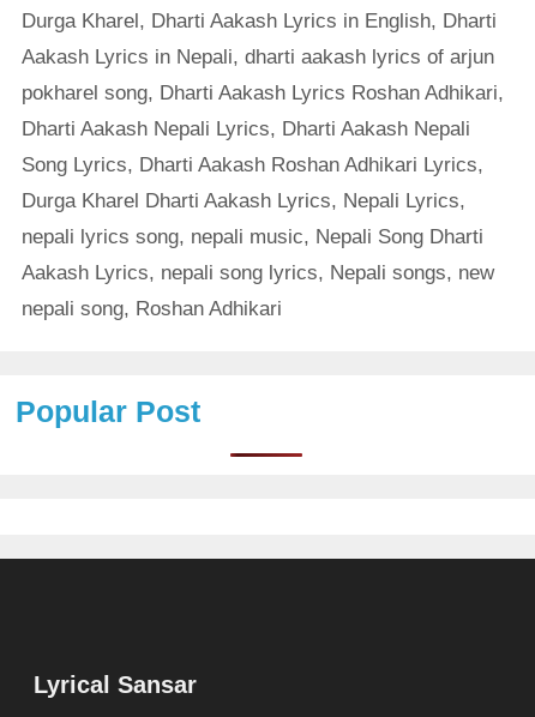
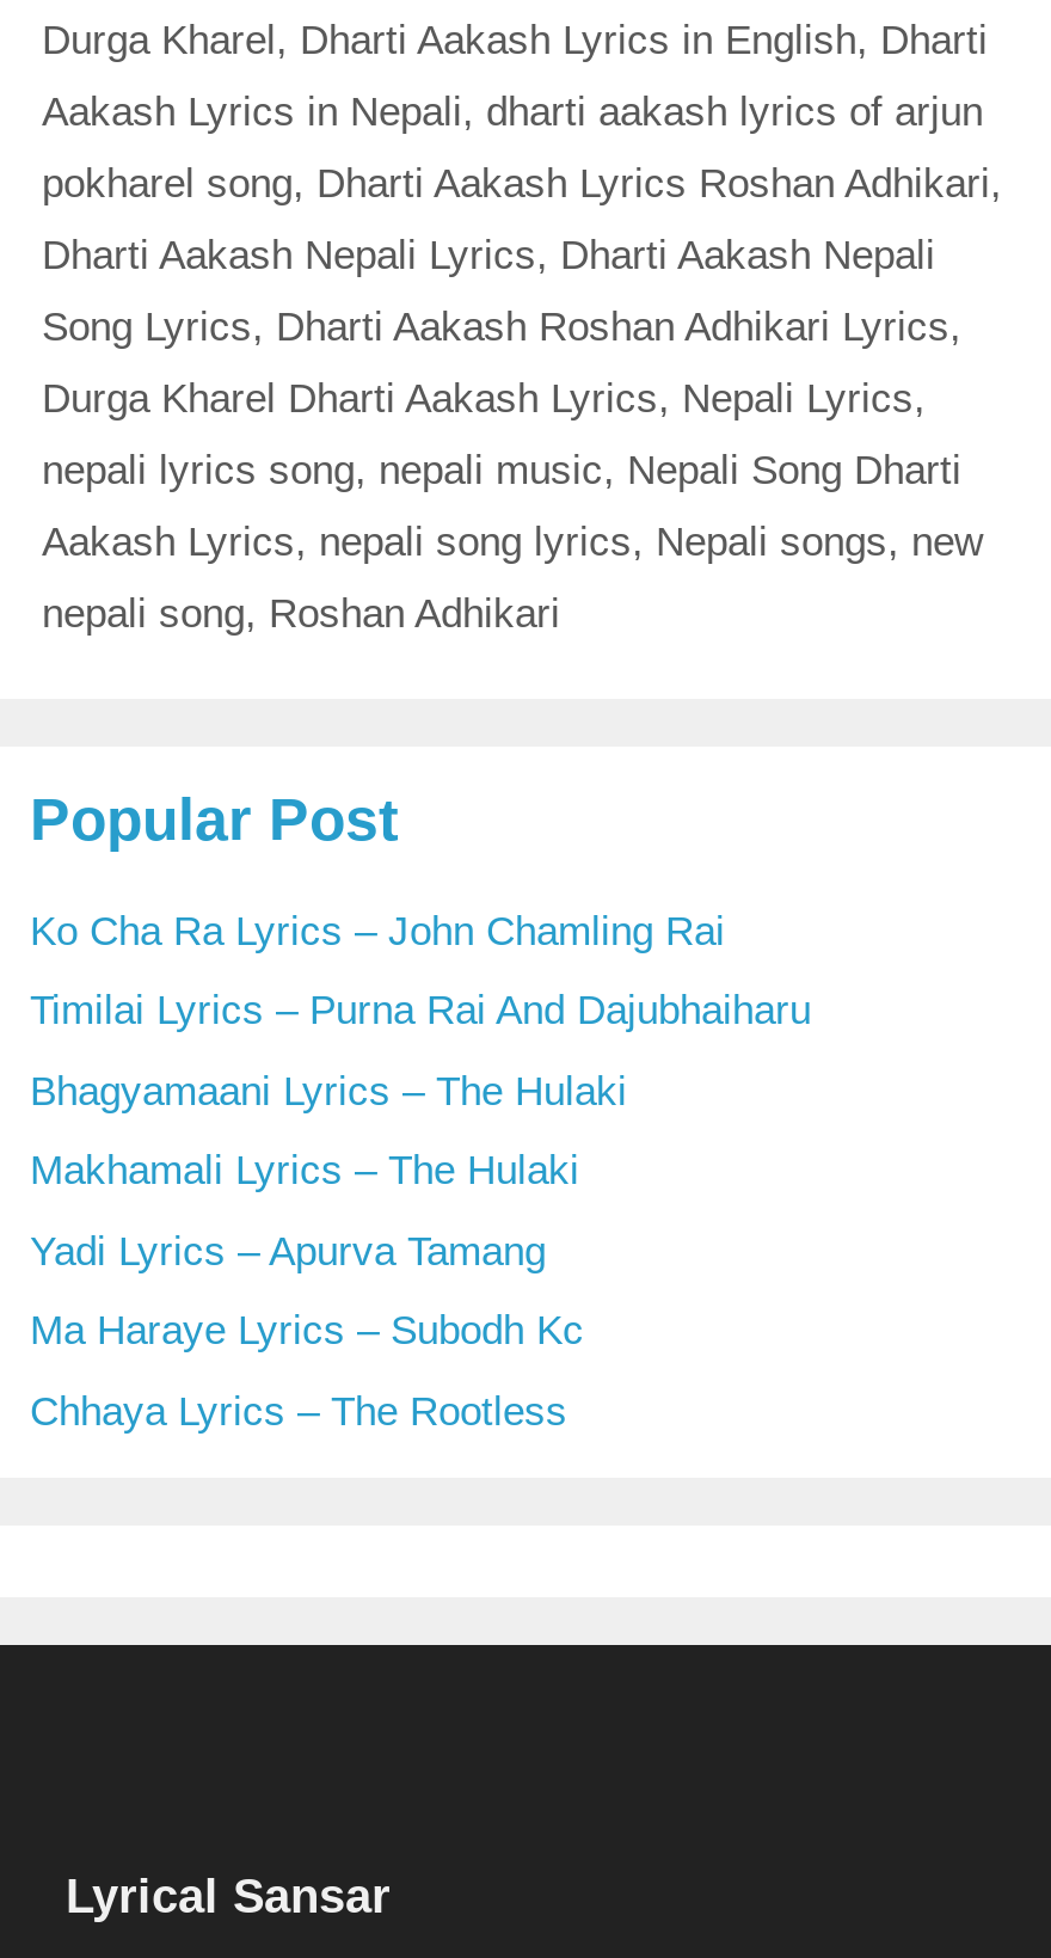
+ Ko Cha Ra Lyrics – John Chamling Rai
+ Timilai Lyrics – Purna Rai And Dajubhaiharu
+ Bhagyamaani Lyrics – The Hulaki
+ Makhamali Lyrics – The Hulaki
+ Yadi Lyrics – Apurva Tamang
+ Ma Haraye Lyrics – Subodh Kc
+ Chhaya Lyrics – The Rootless
